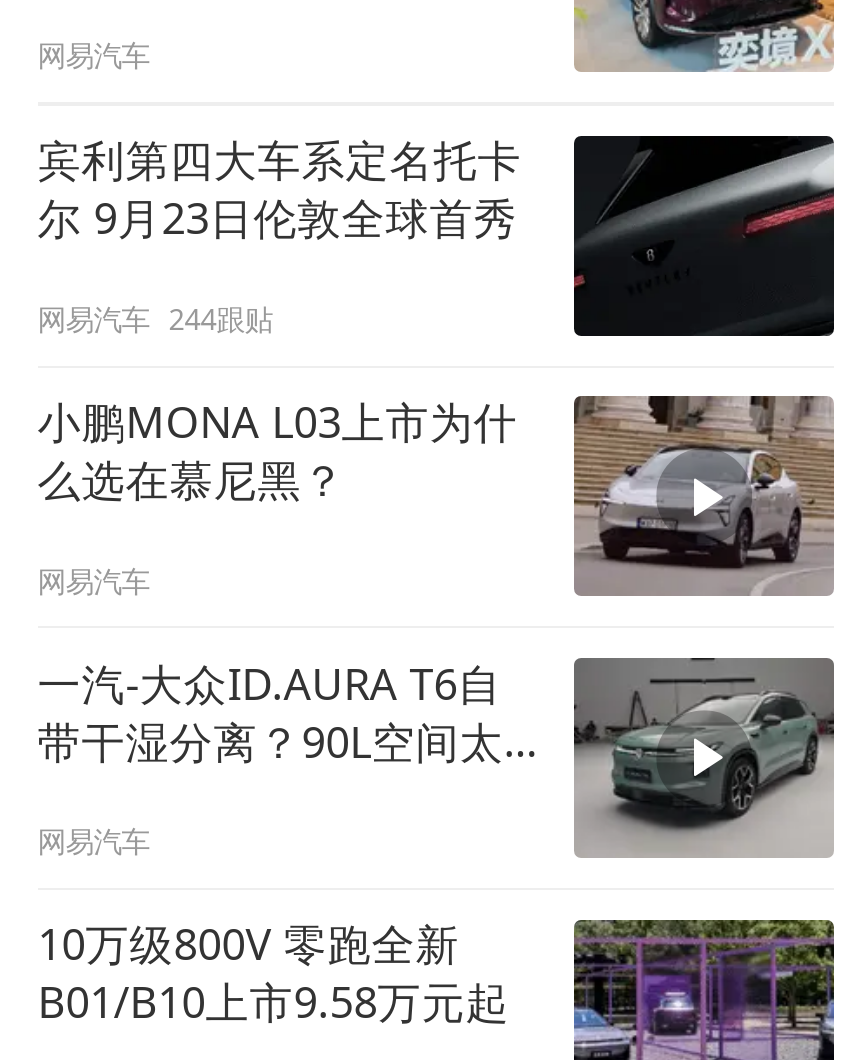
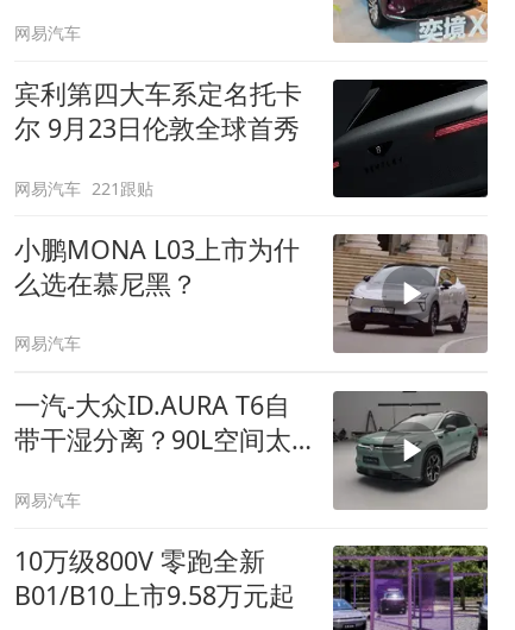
- 网易汽车 244跟贴
+ 网易汽车 221跟贴
